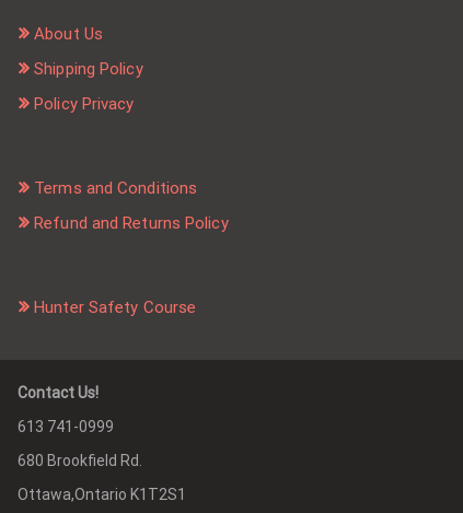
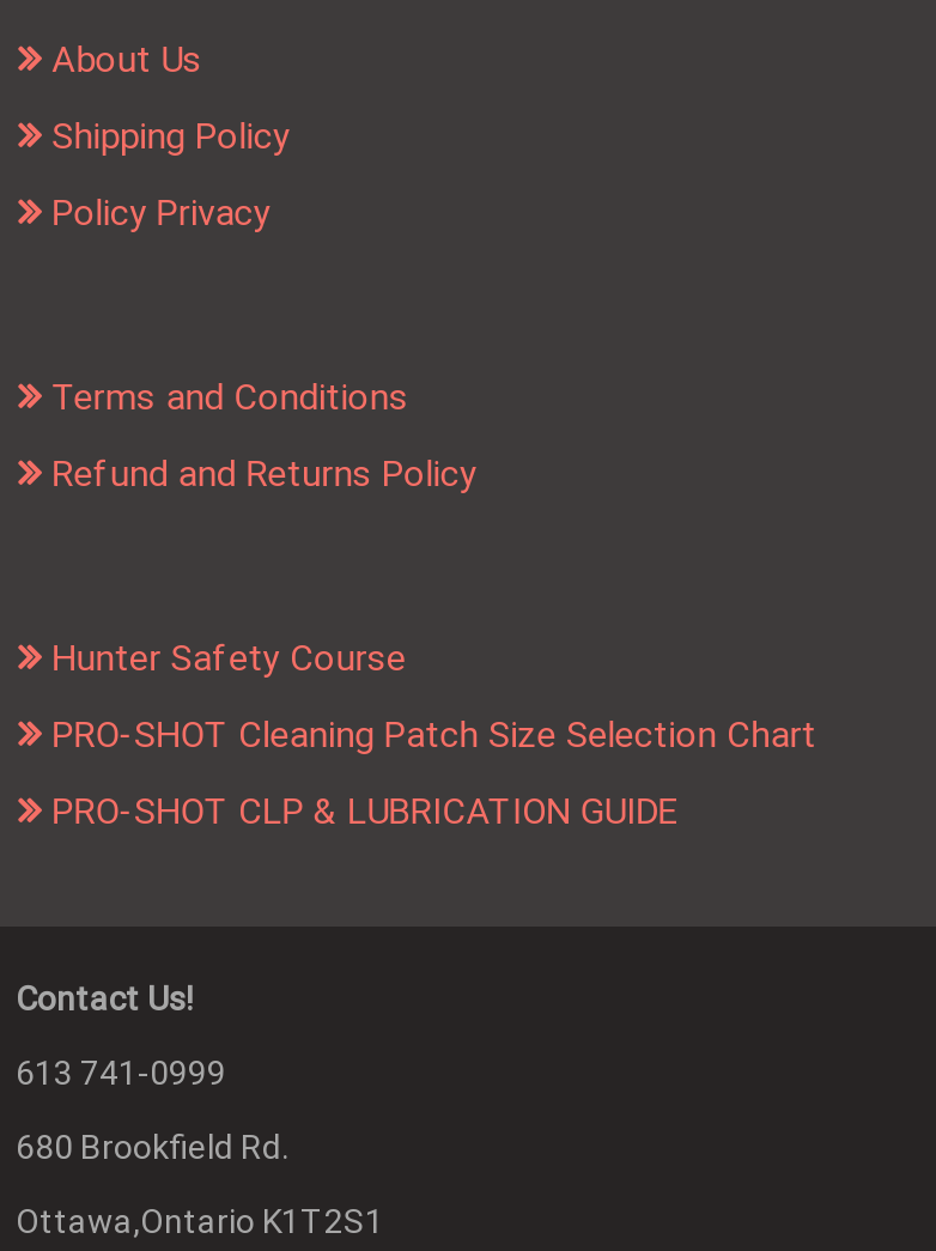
+ PRO-SHOT Cleaning Patch Size Selection Chart
+ PRO-SHOT CLP & LUBRICATION GUIDE
